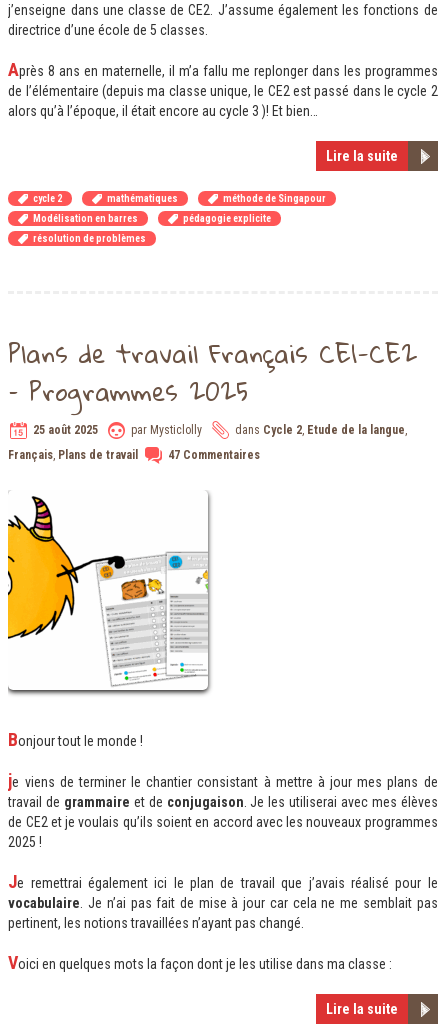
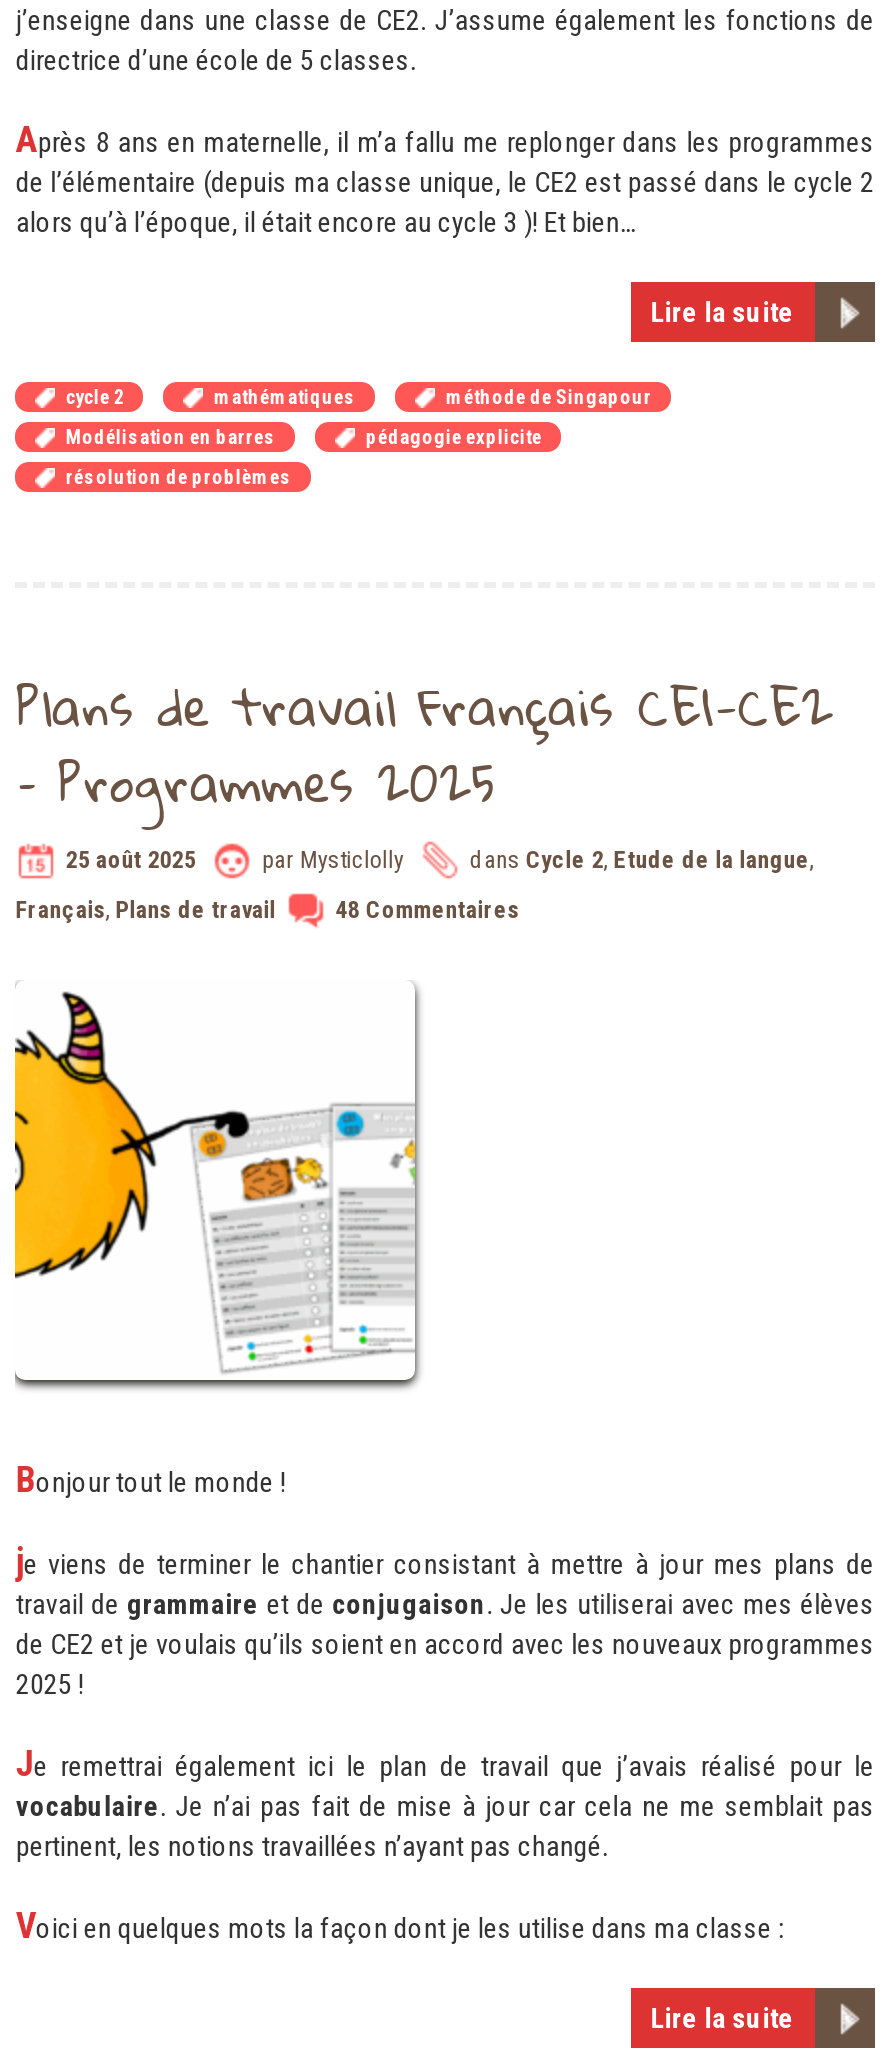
- 47 Commentaires
+ 48 Commentaires
